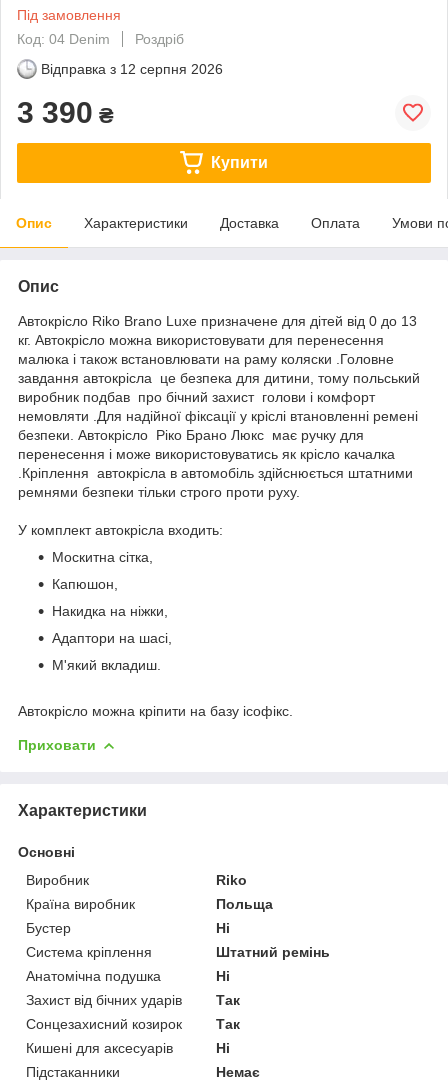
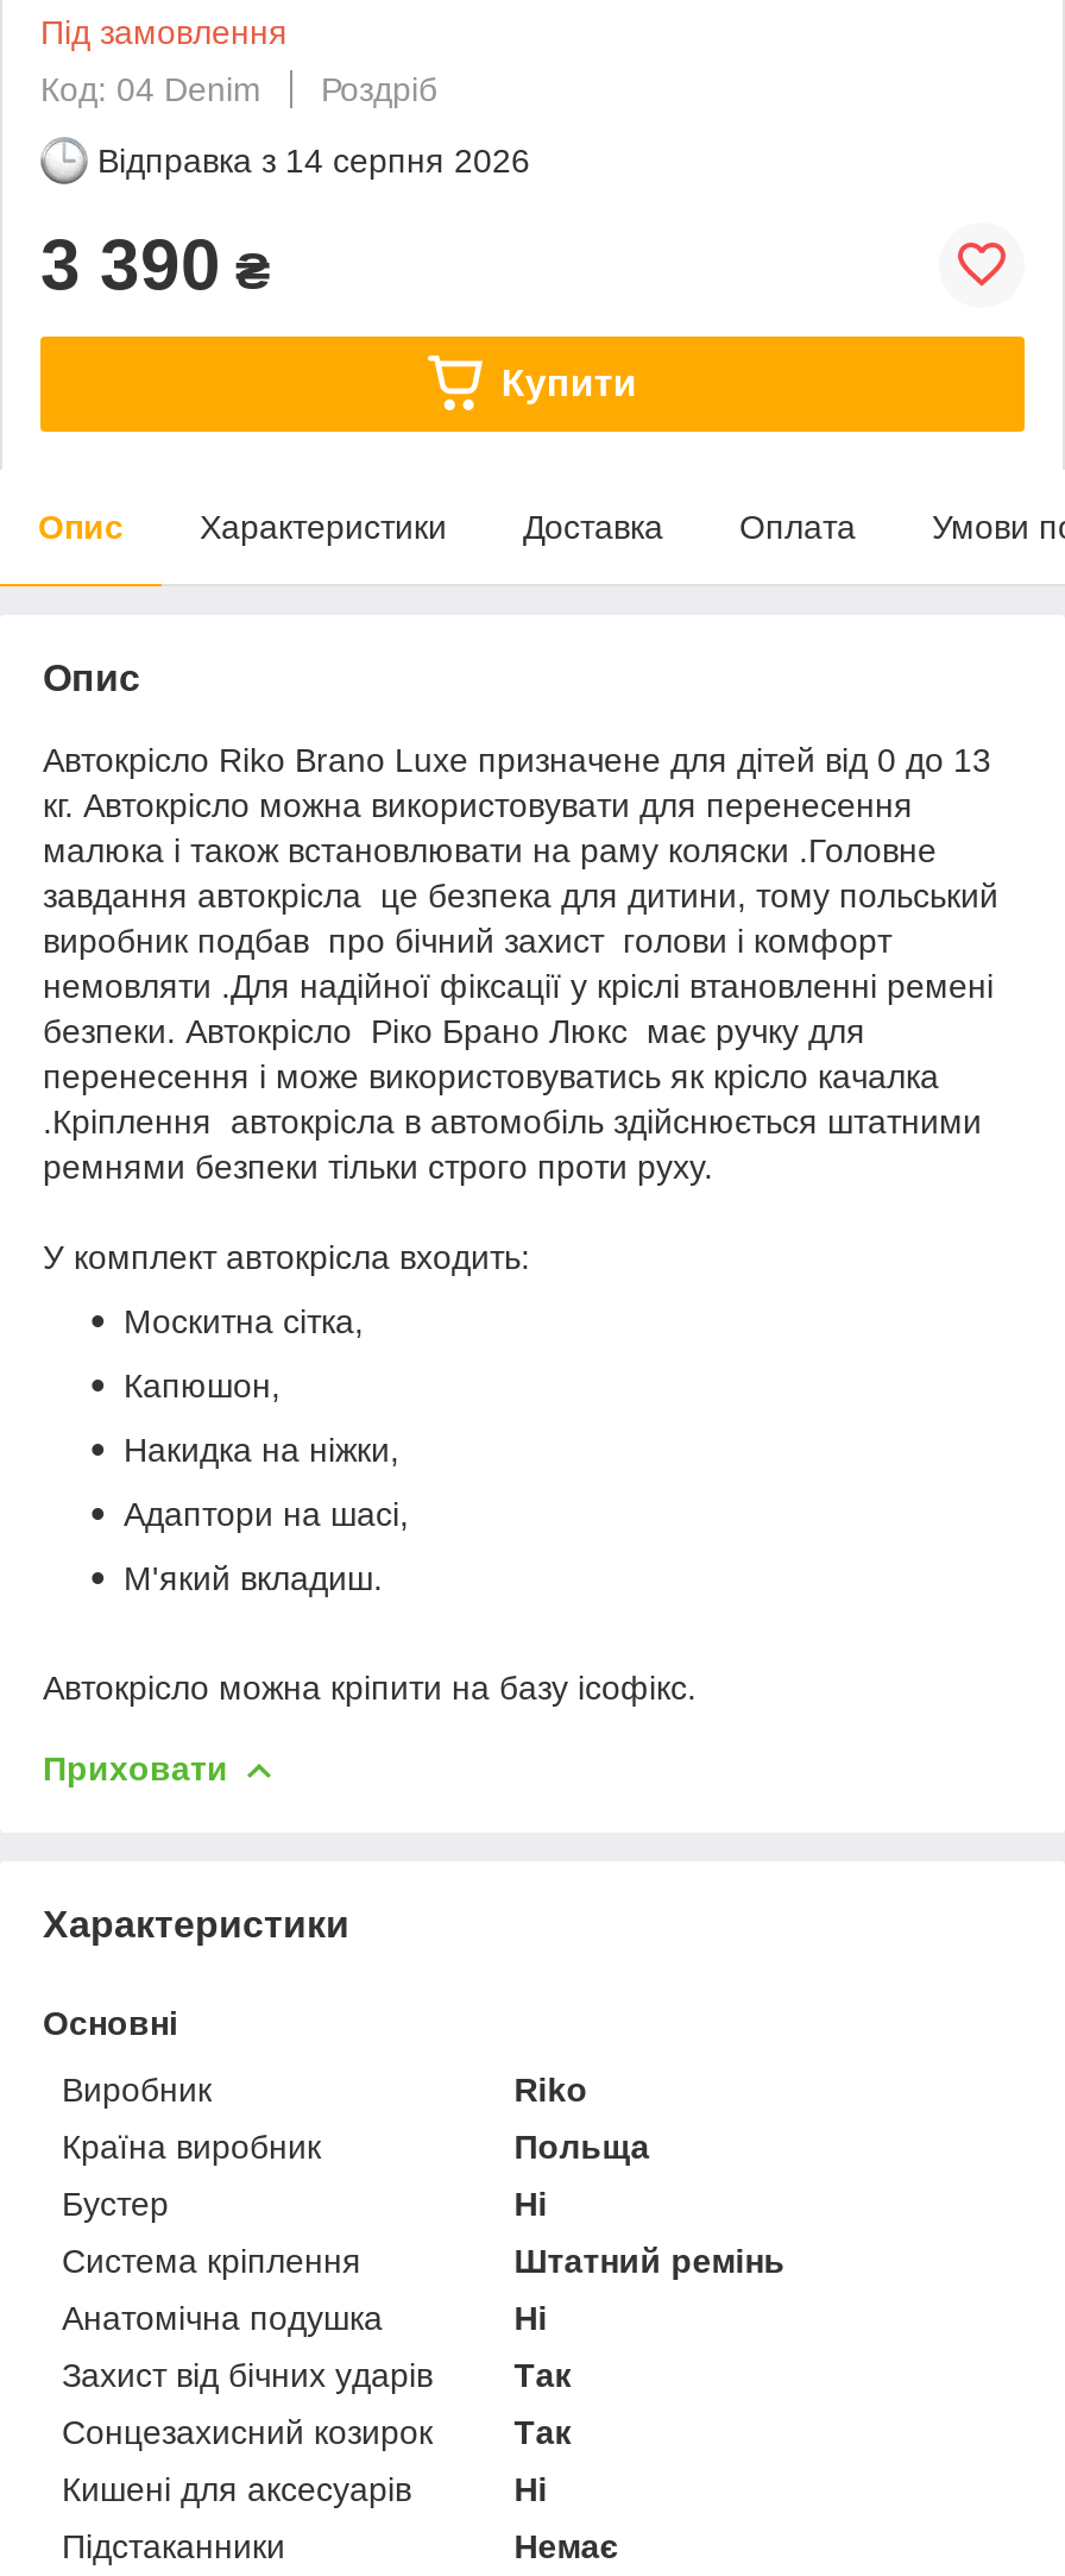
- Відправка з 12 серпня 2026
+ Відправка з 14 серпня 2026
